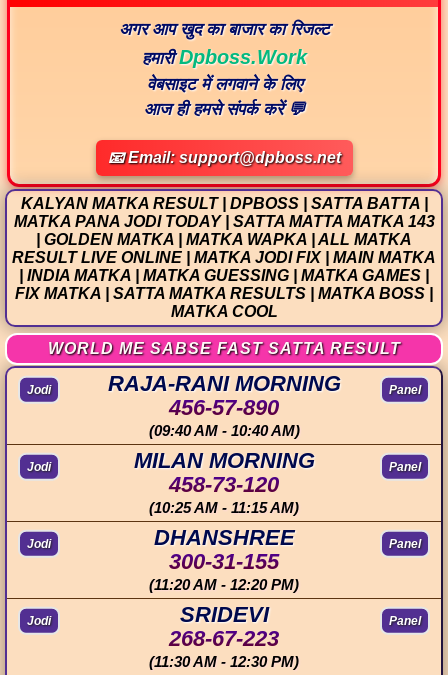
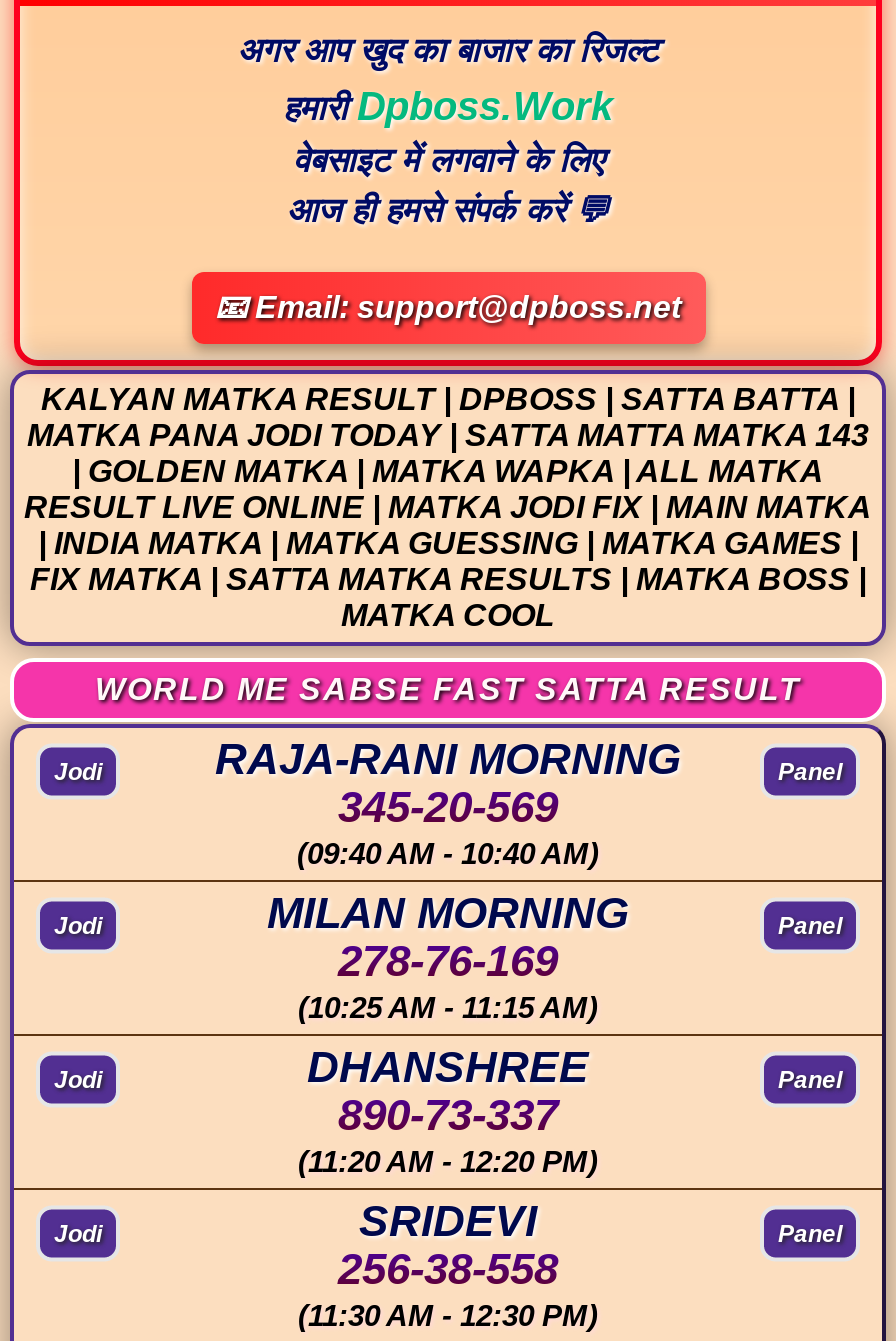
- 456-57-890
+ 345-20-569

- 458-73-120
+ 278-76-169

- 300-31-155
+ 890-73-337

- 268-67-223
+ 256-38-558
